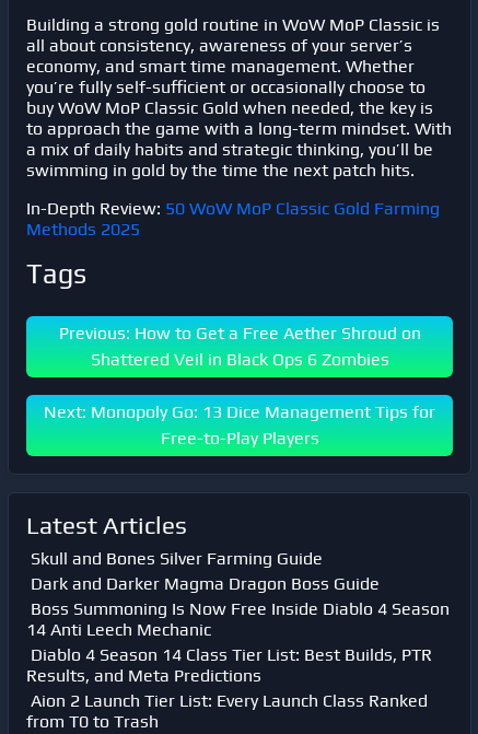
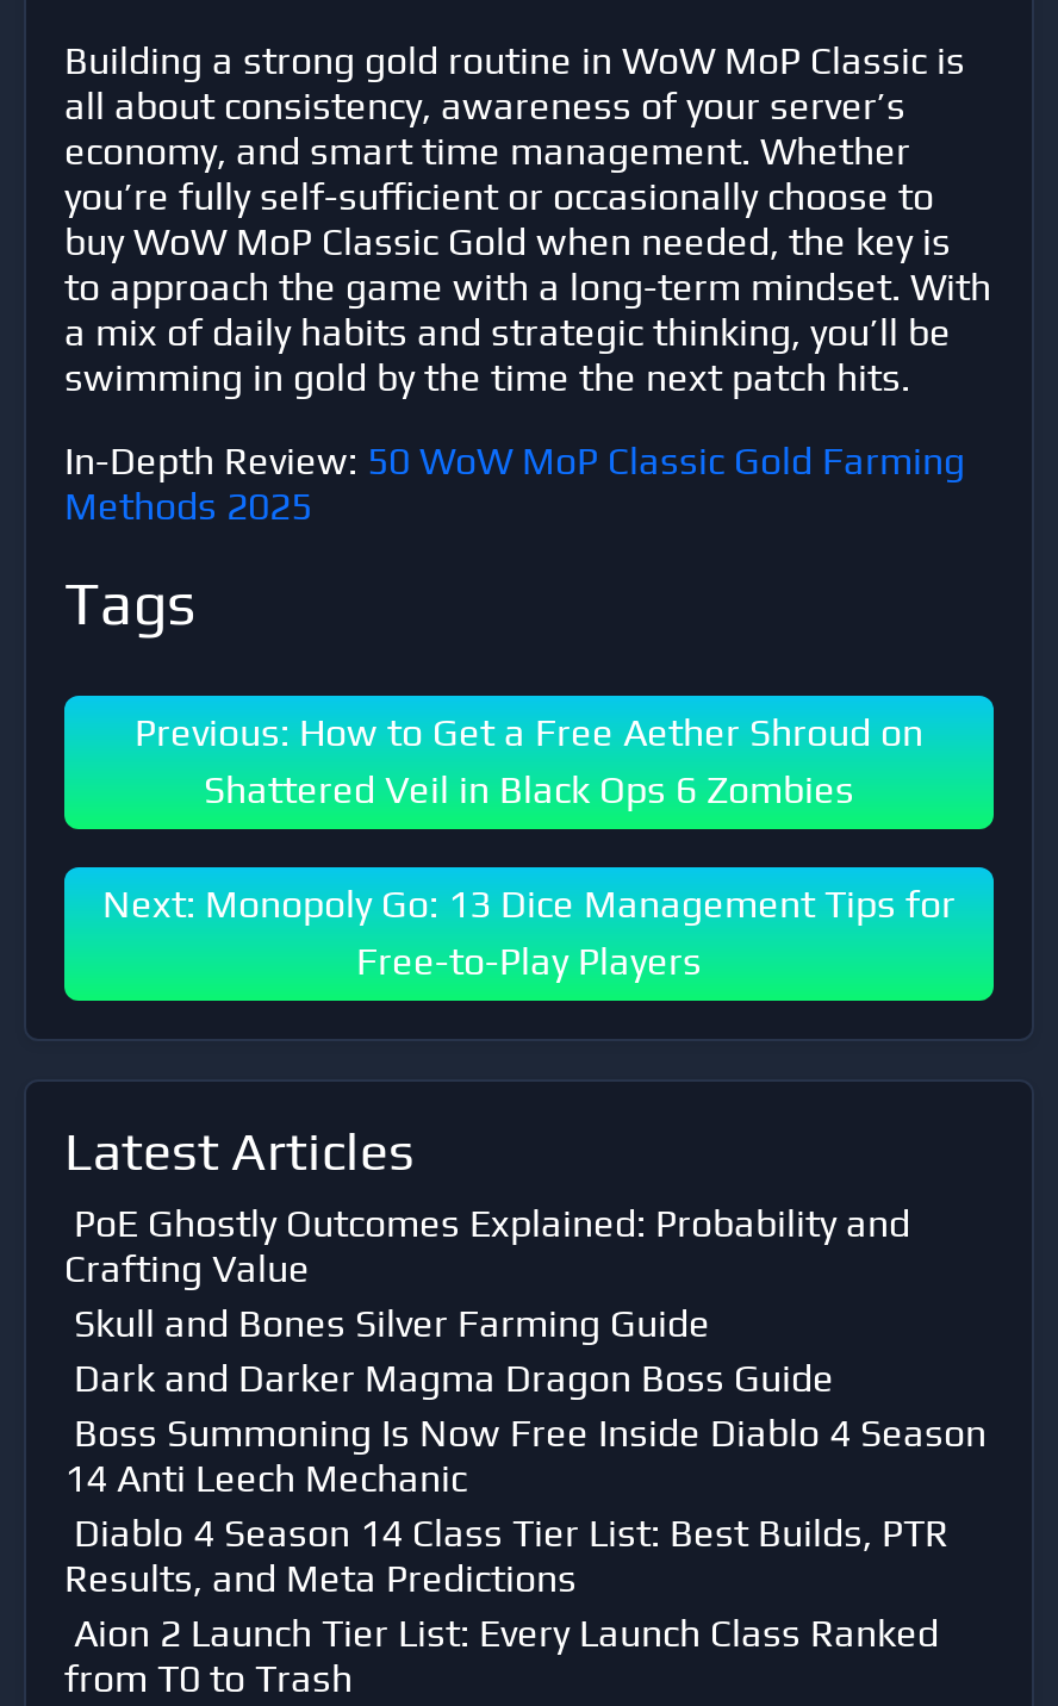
+ PoE Ghostly Outcomes Explained: Probability and
+ Crafting Value
